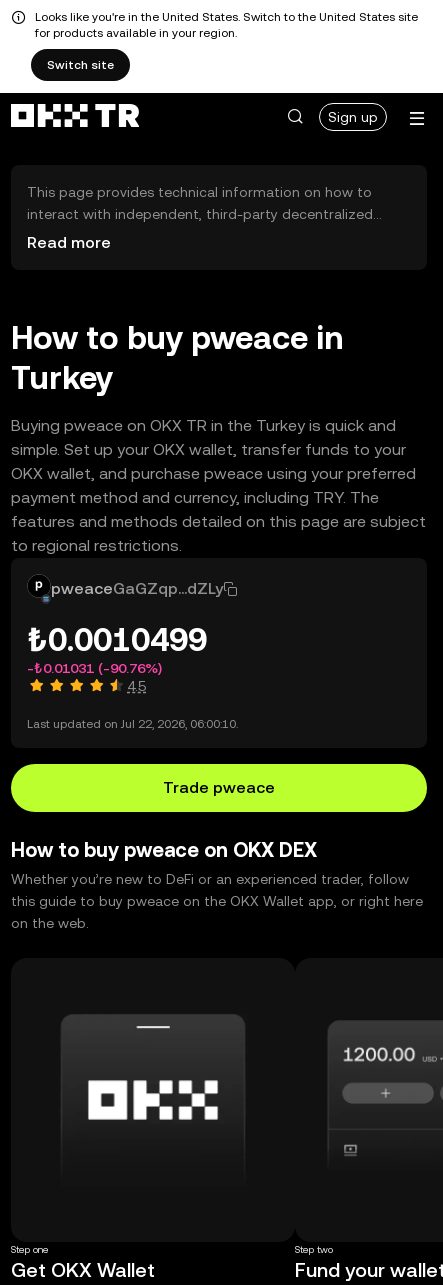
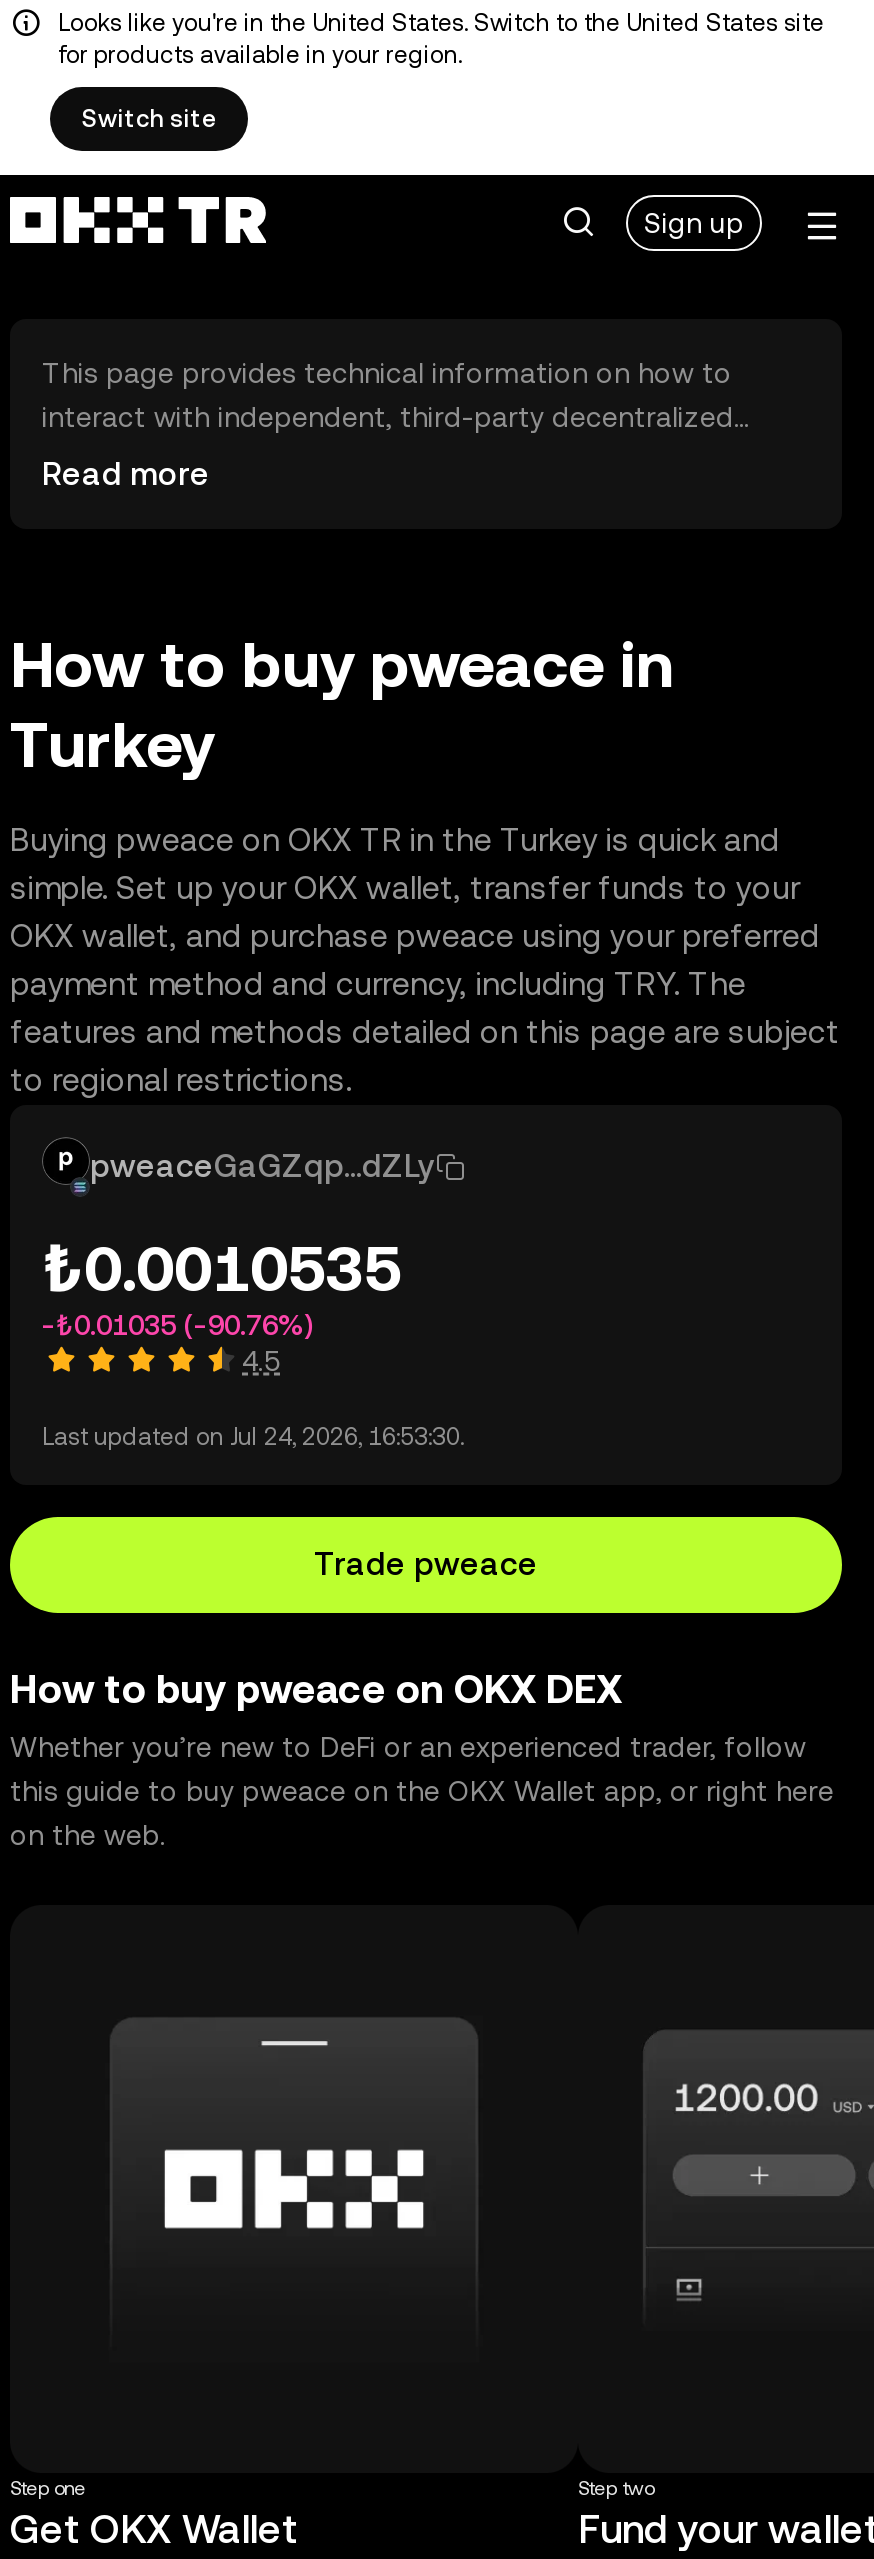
- ₺0.0010499
+ ₺0.0010535

- -₺0.01031 (-90.76%)
+ -₺0.01035 (-90.76%)

- Last updated on Jul 22, 2026, 06:00:10.
+ Last updated on Jul 24, 2026, 16:53:30.
